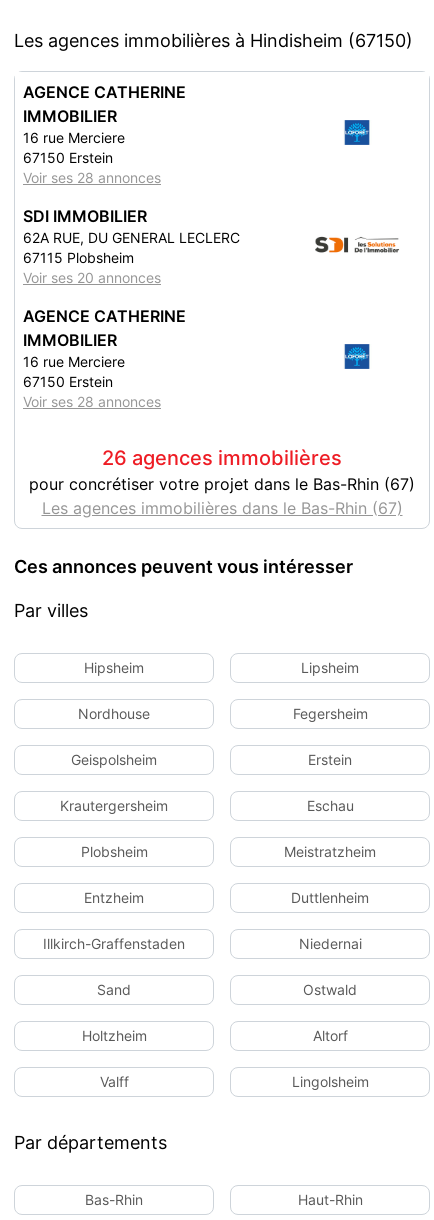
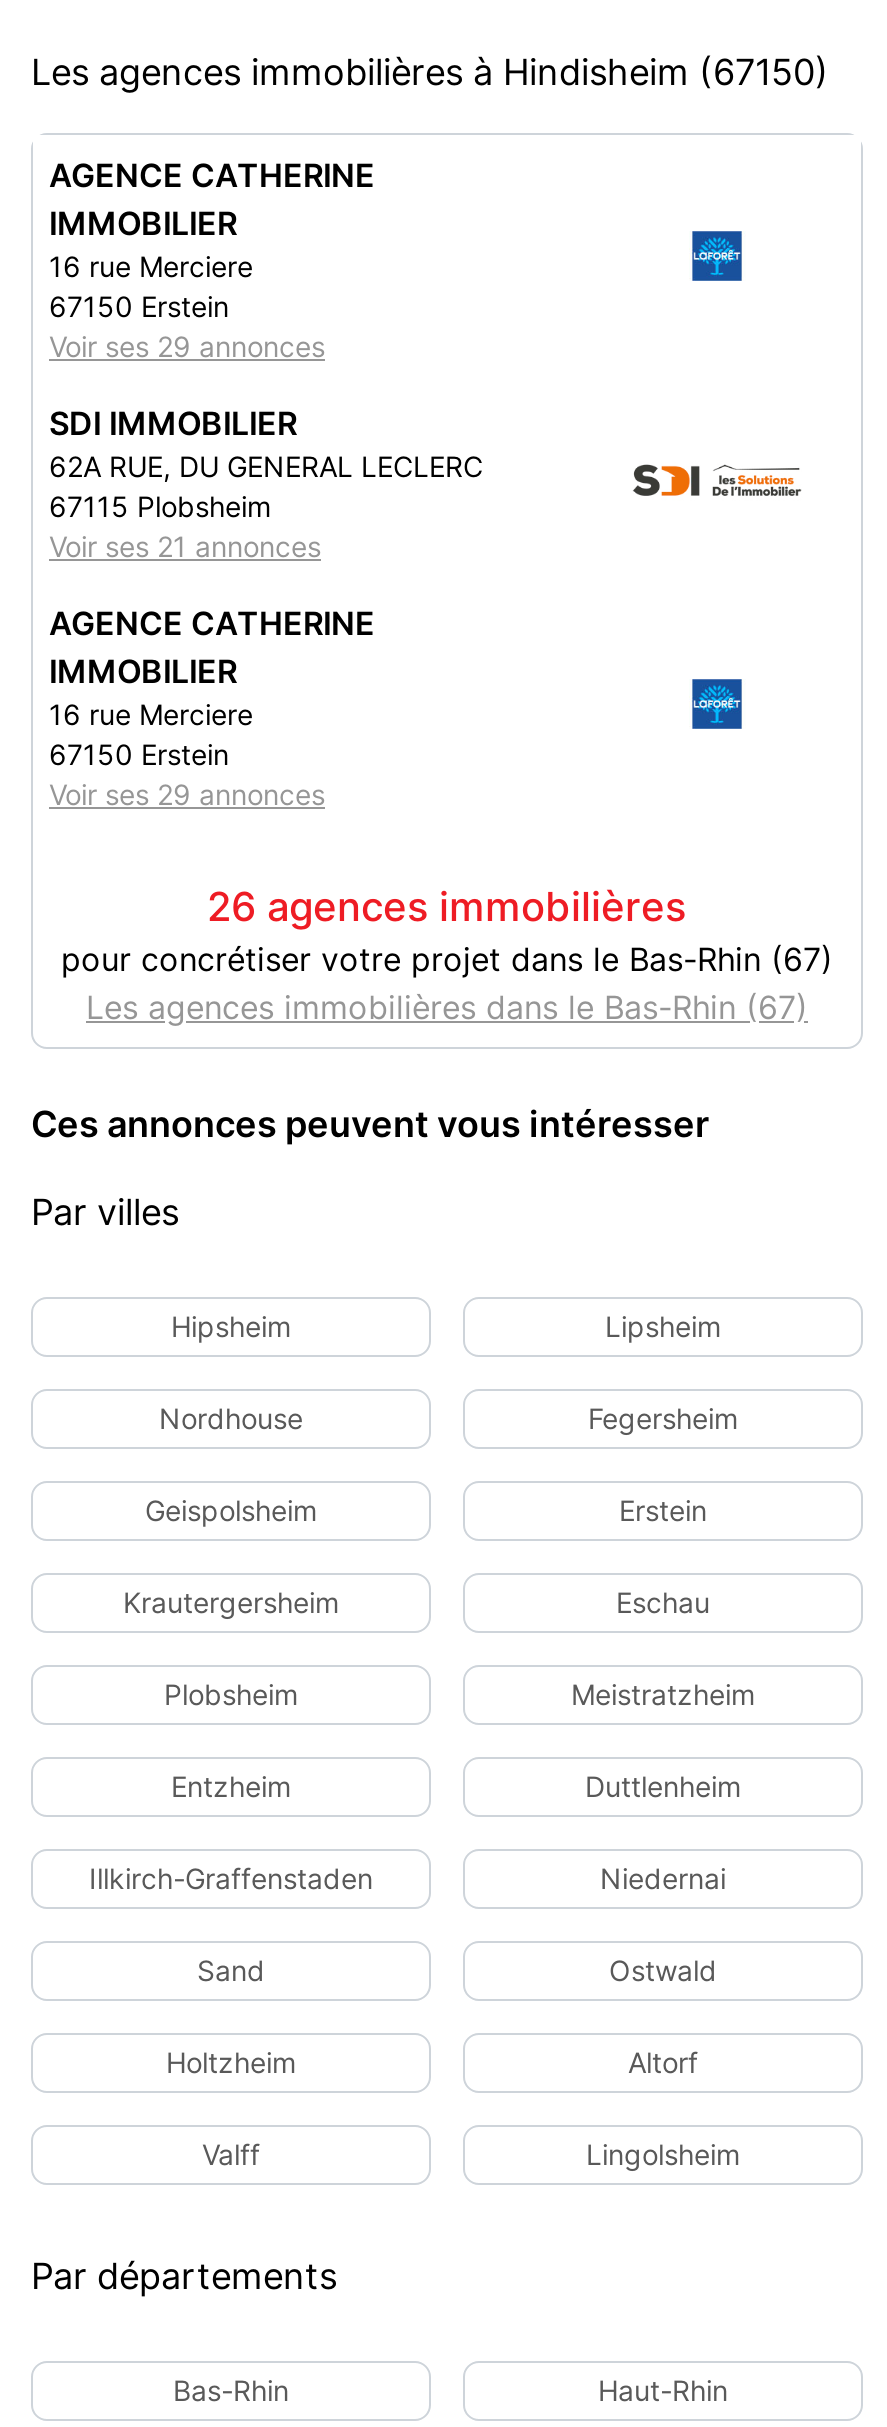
- Voir ses 28 annonces
+ Voir ses 29 annonces

- Voir ses 20 annonces
+ Voir ses 21 annonces

- Voir ses 28 annonces
+ Voir ses 29 annonces
